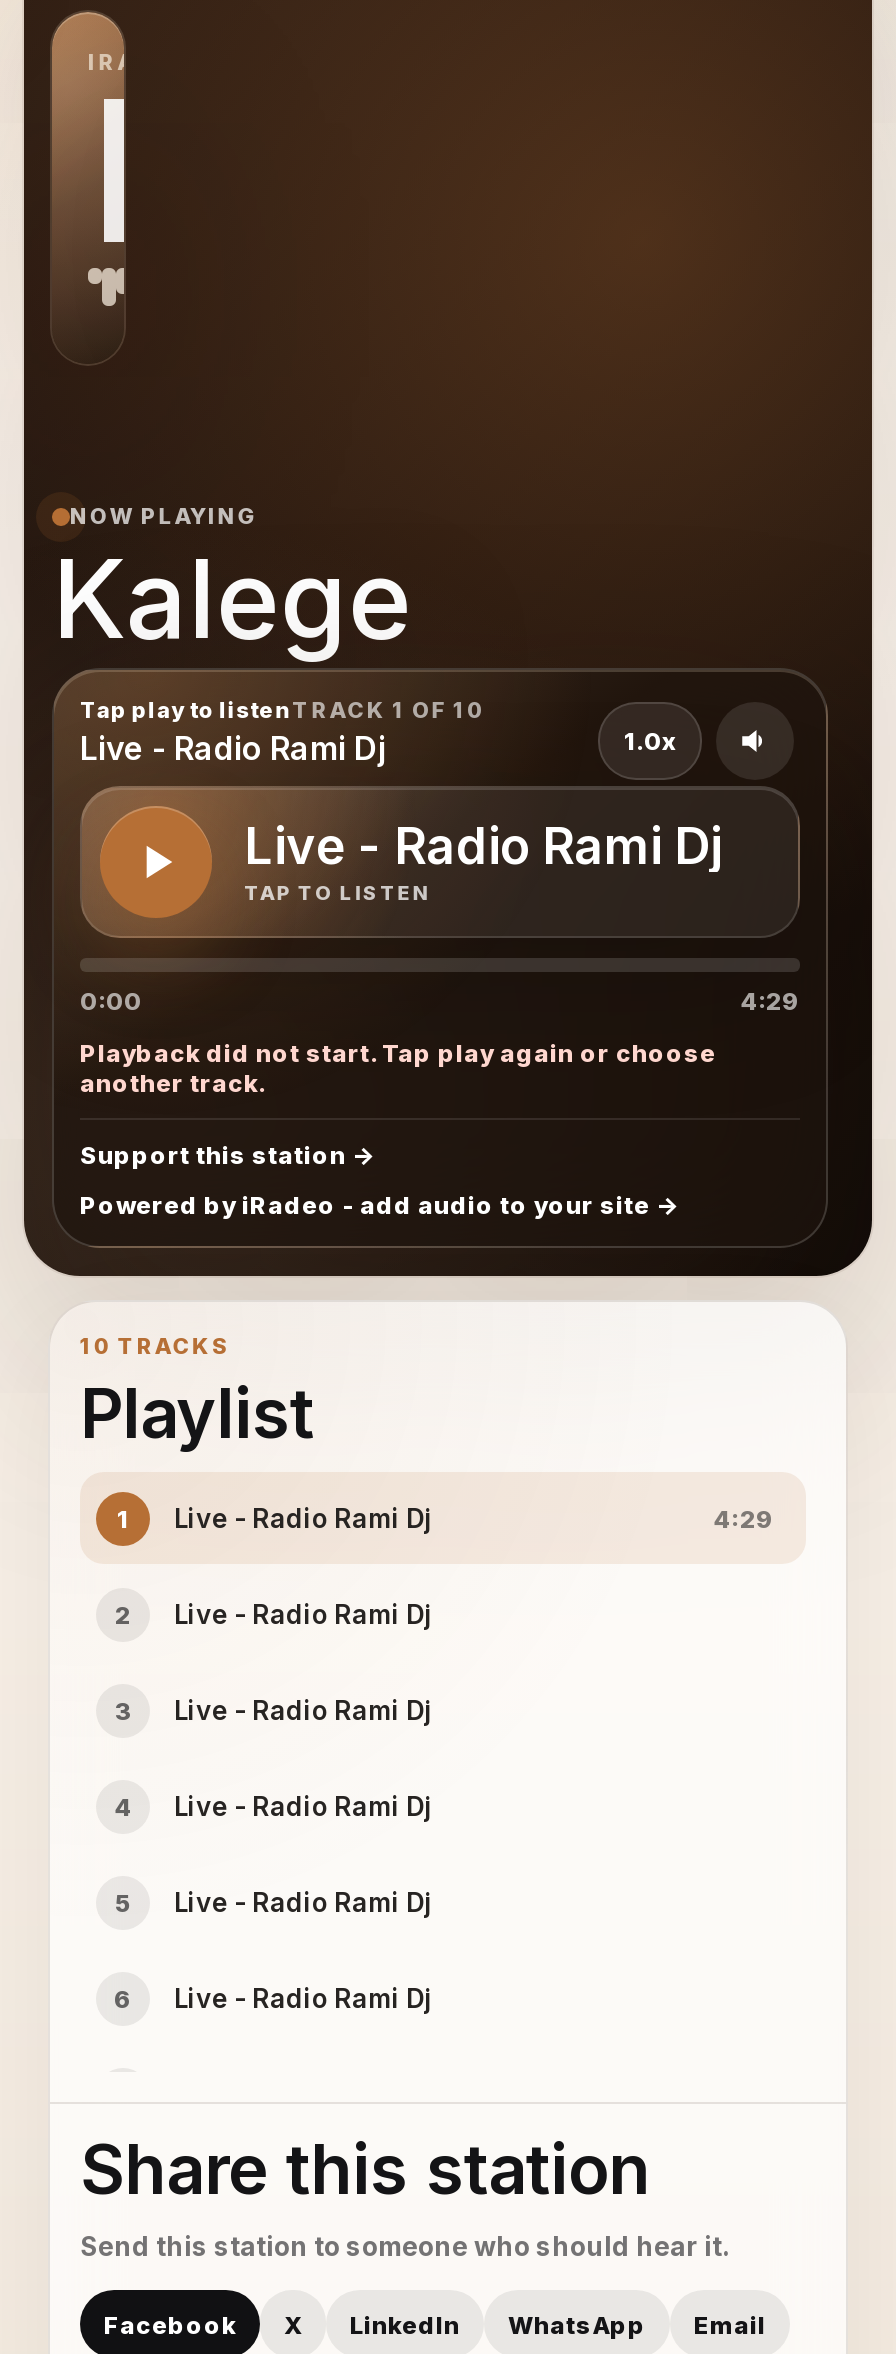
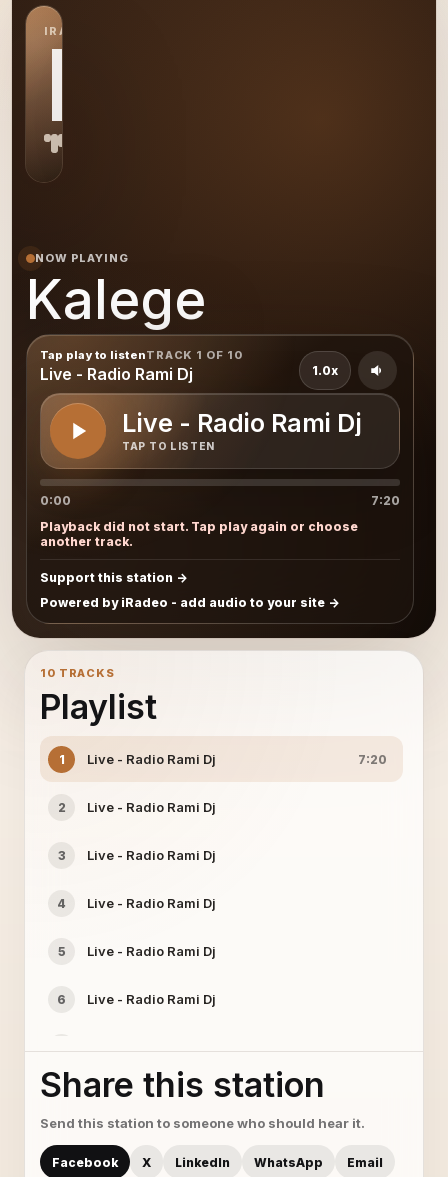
- 4:29
+ 7:20

- 4:29
+ 7:20
